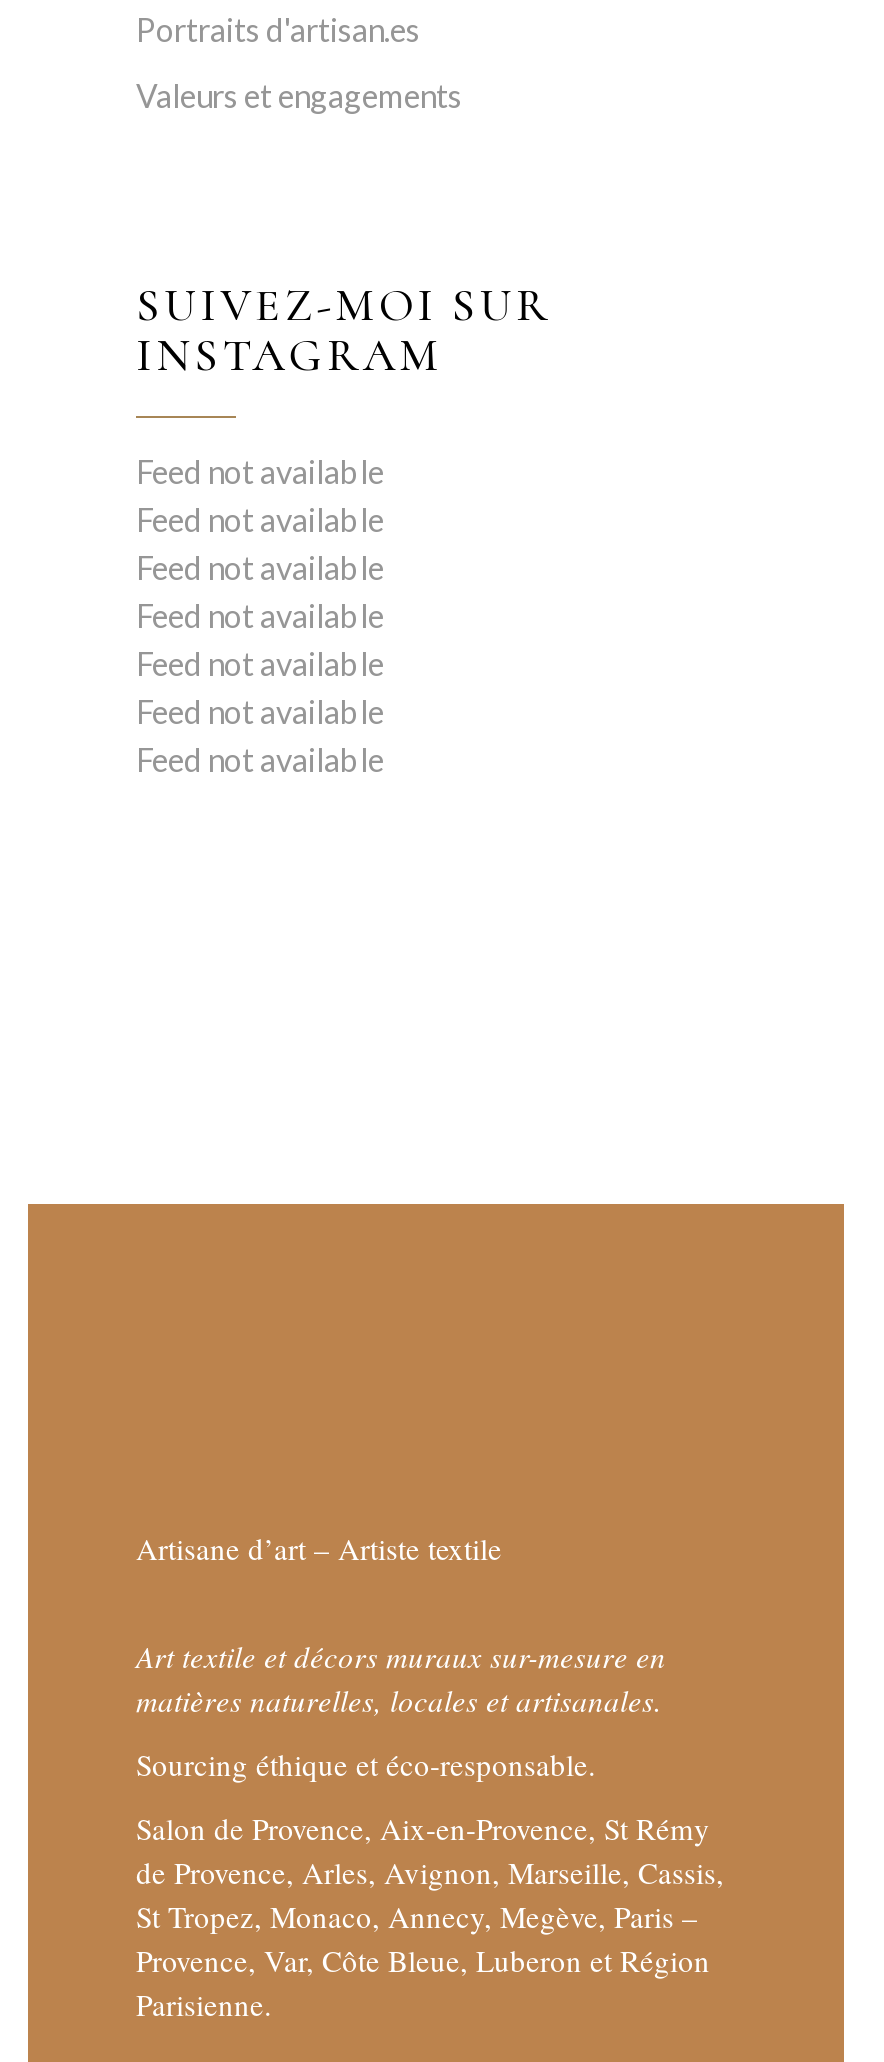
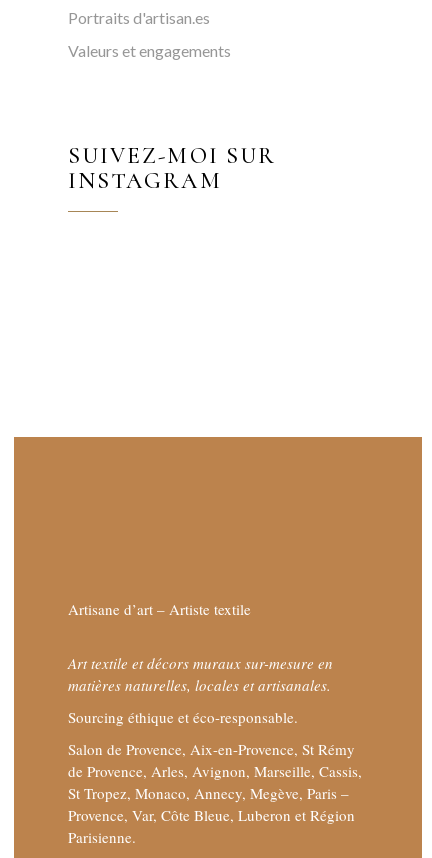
- Feed not available
- Feed not available
- Feed not available
- Feed not available
- Feed not available
- Feed not available
- Feed not available
